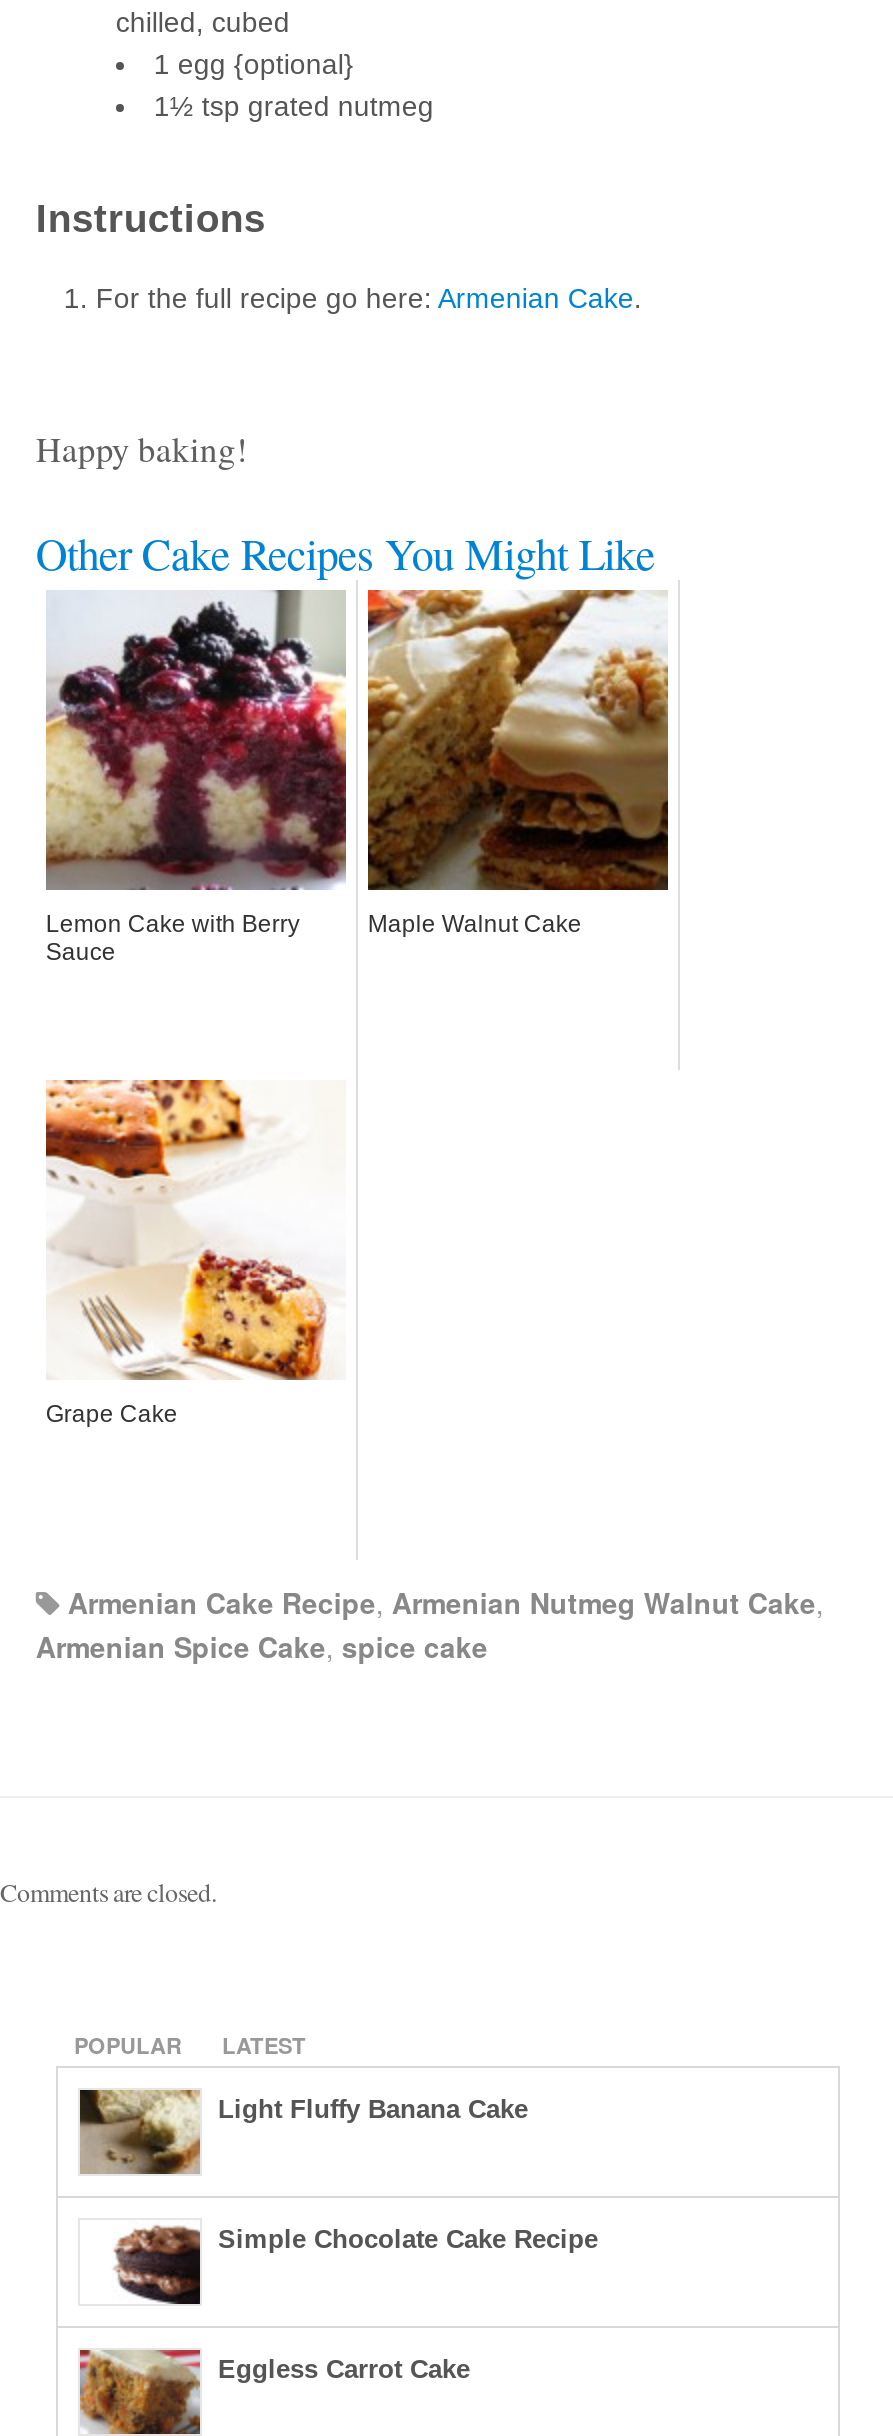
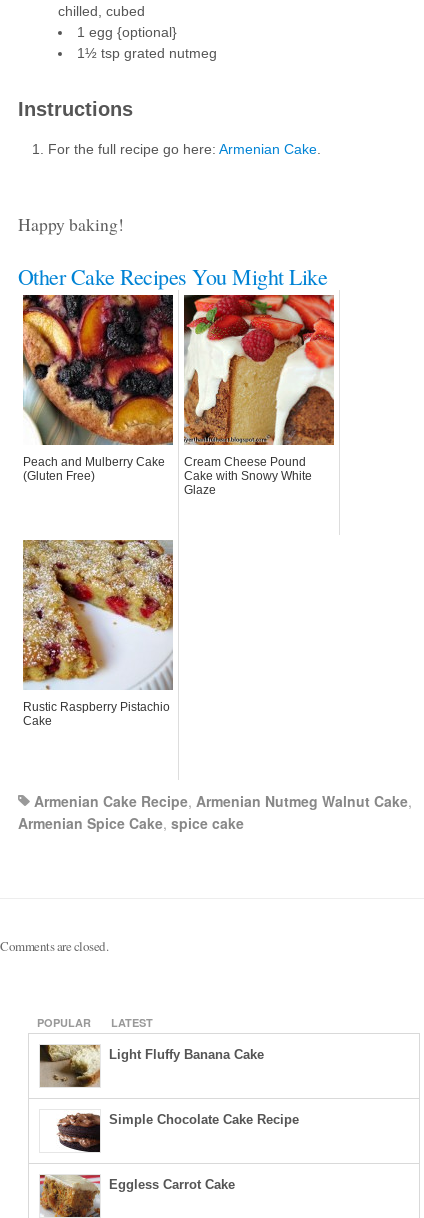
- [image]
- Lemon Cake with Berry
- Sauce
+ [image]
+ Peach and Mulberry Cake
+ (Gluten Free)

- [image]
- Maple Walnut Cake
+ [image]
+ Cream Cheese Pound
+ Cake with Snowy White
+ Glaze

- [image]
- Grape Cake
+ [image]
+ Rustic Raspberry Pistachio
+ Cake
